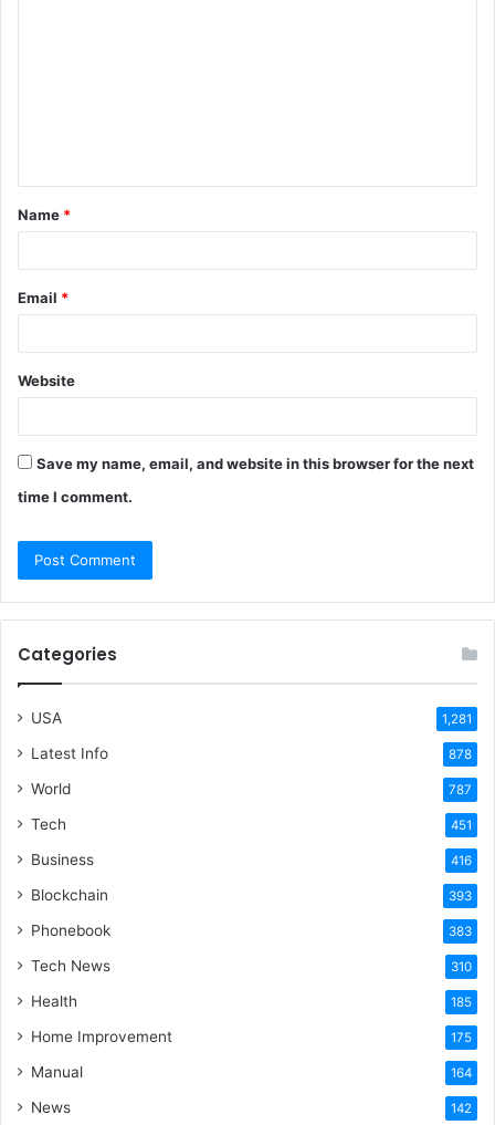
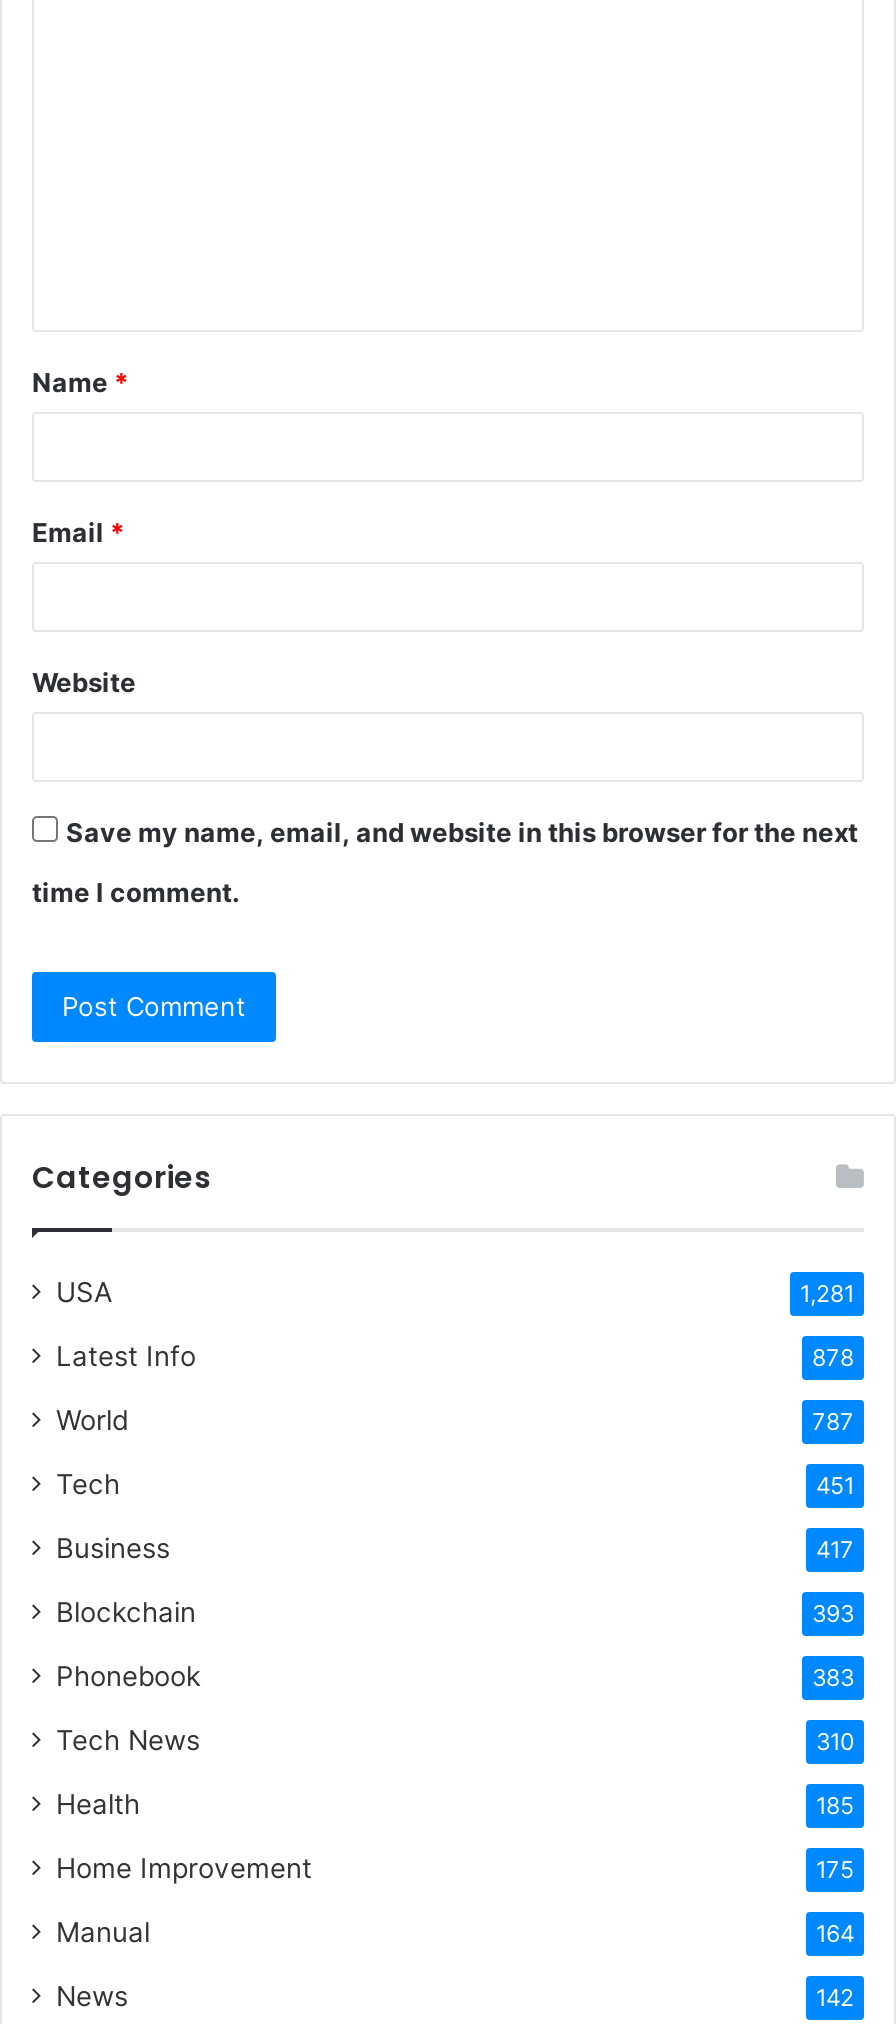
- 416
+ 417
